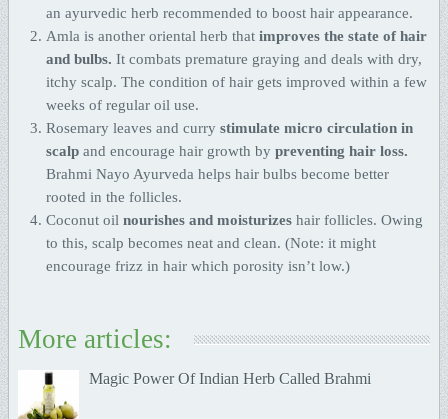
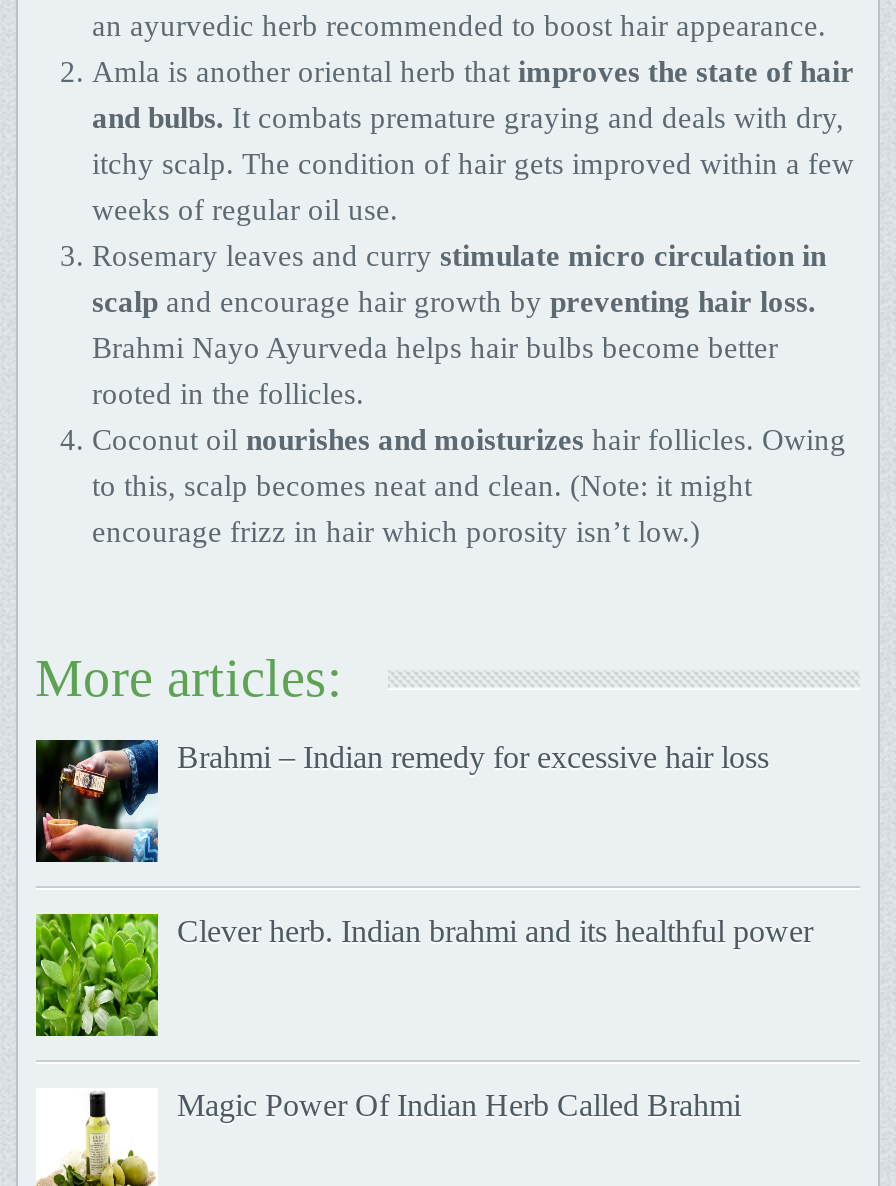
+ [image]
+ Brahmi – Indian remedy for excessive hair loss

+ [image]
+ Clever herb. Indian brahmi and its healthful power
